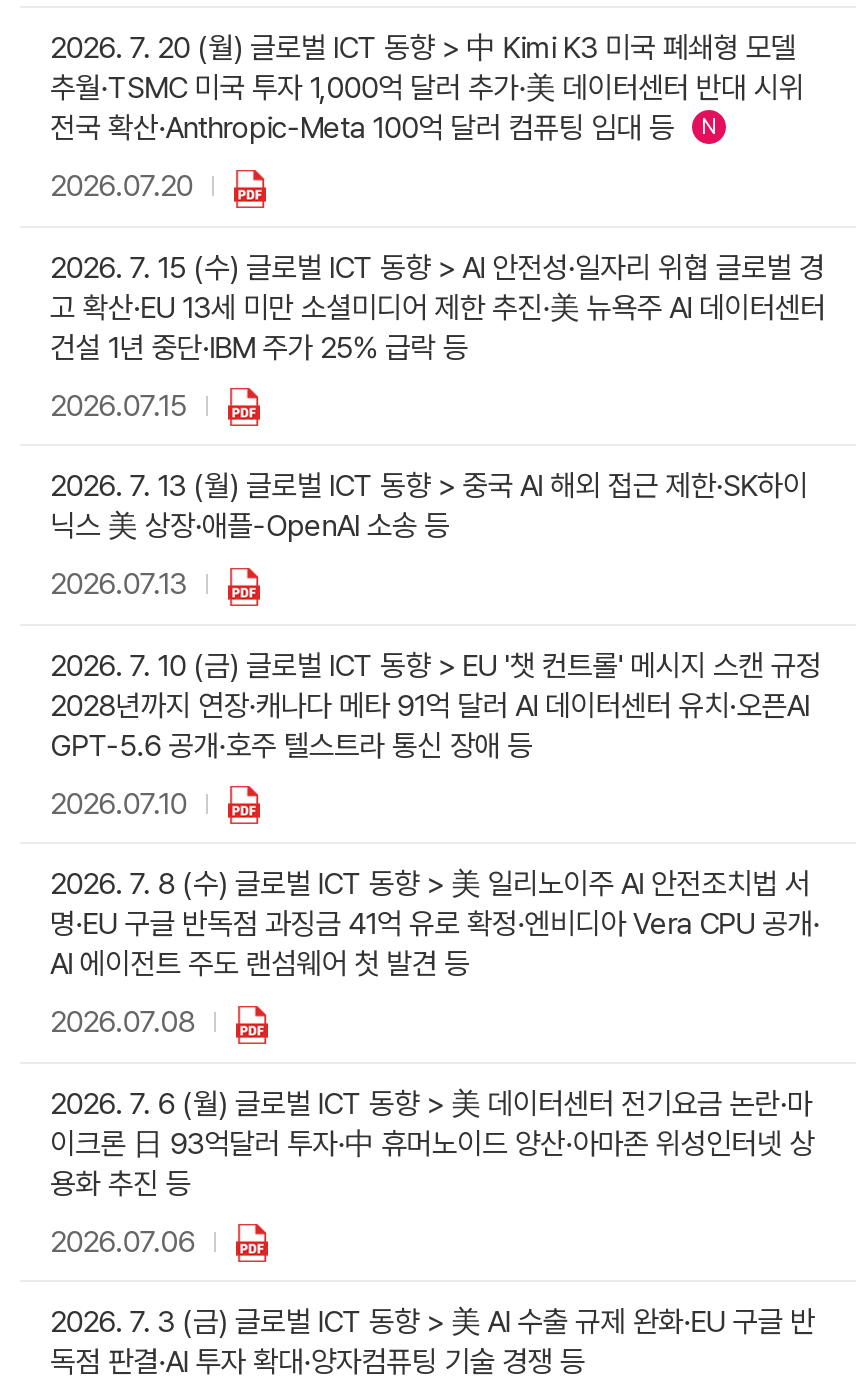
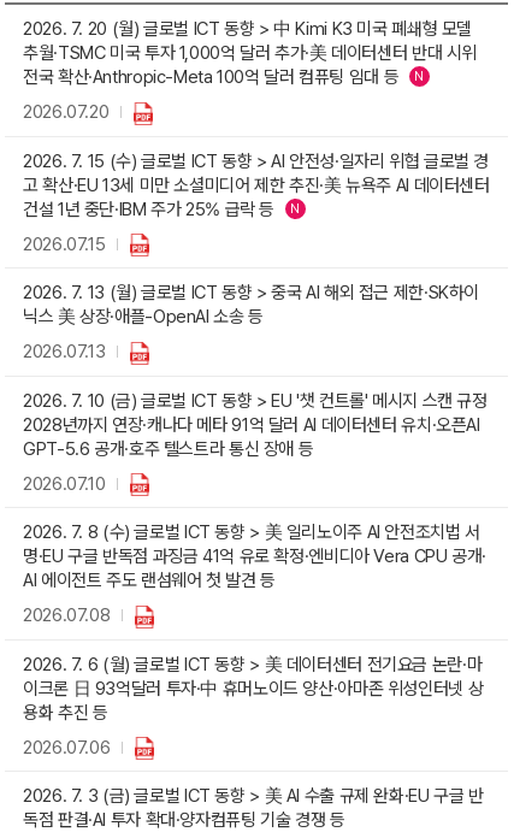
+ N
